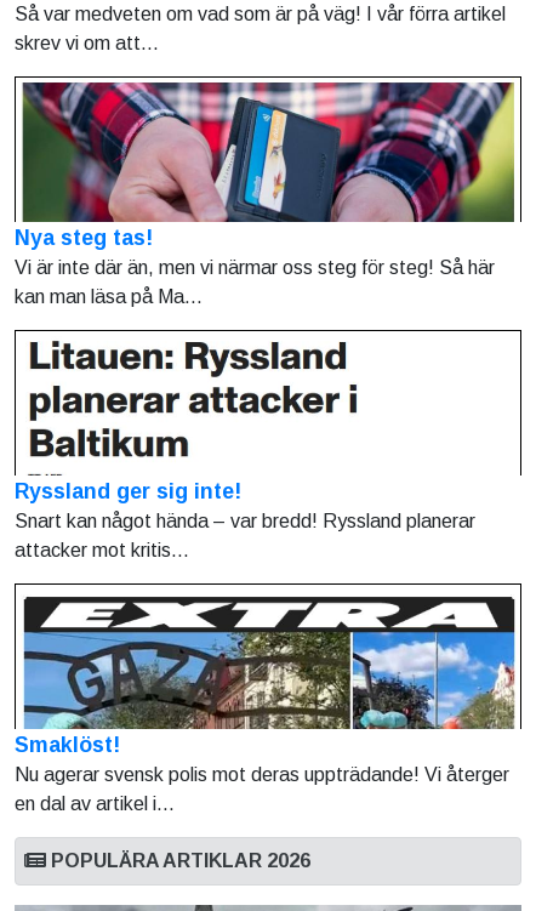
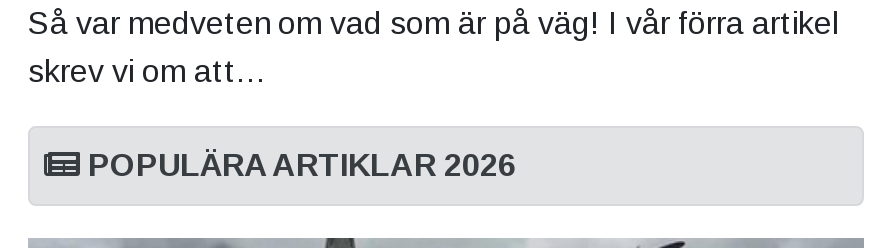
- [image]
- Nya steg tas!
- Vi är inte där än, men vi närmar oss steg för steg! Så här
- kan man läsa på Ma...

- [image]
- Ryssland ger sig inte!
- Snart kan något hända – var bredd! Ryssland planerar
- attacker mot kritis...

- [image]
- Smaklöst!
- Nu agerar svensk polis mot deras uppträdande! Vi återger
- en dal av artikel i...
